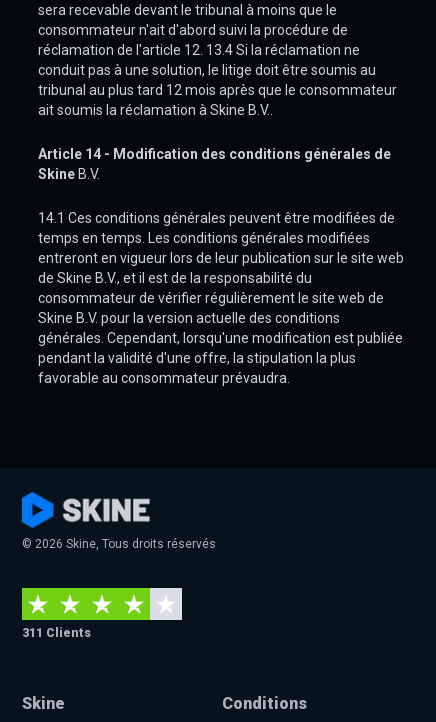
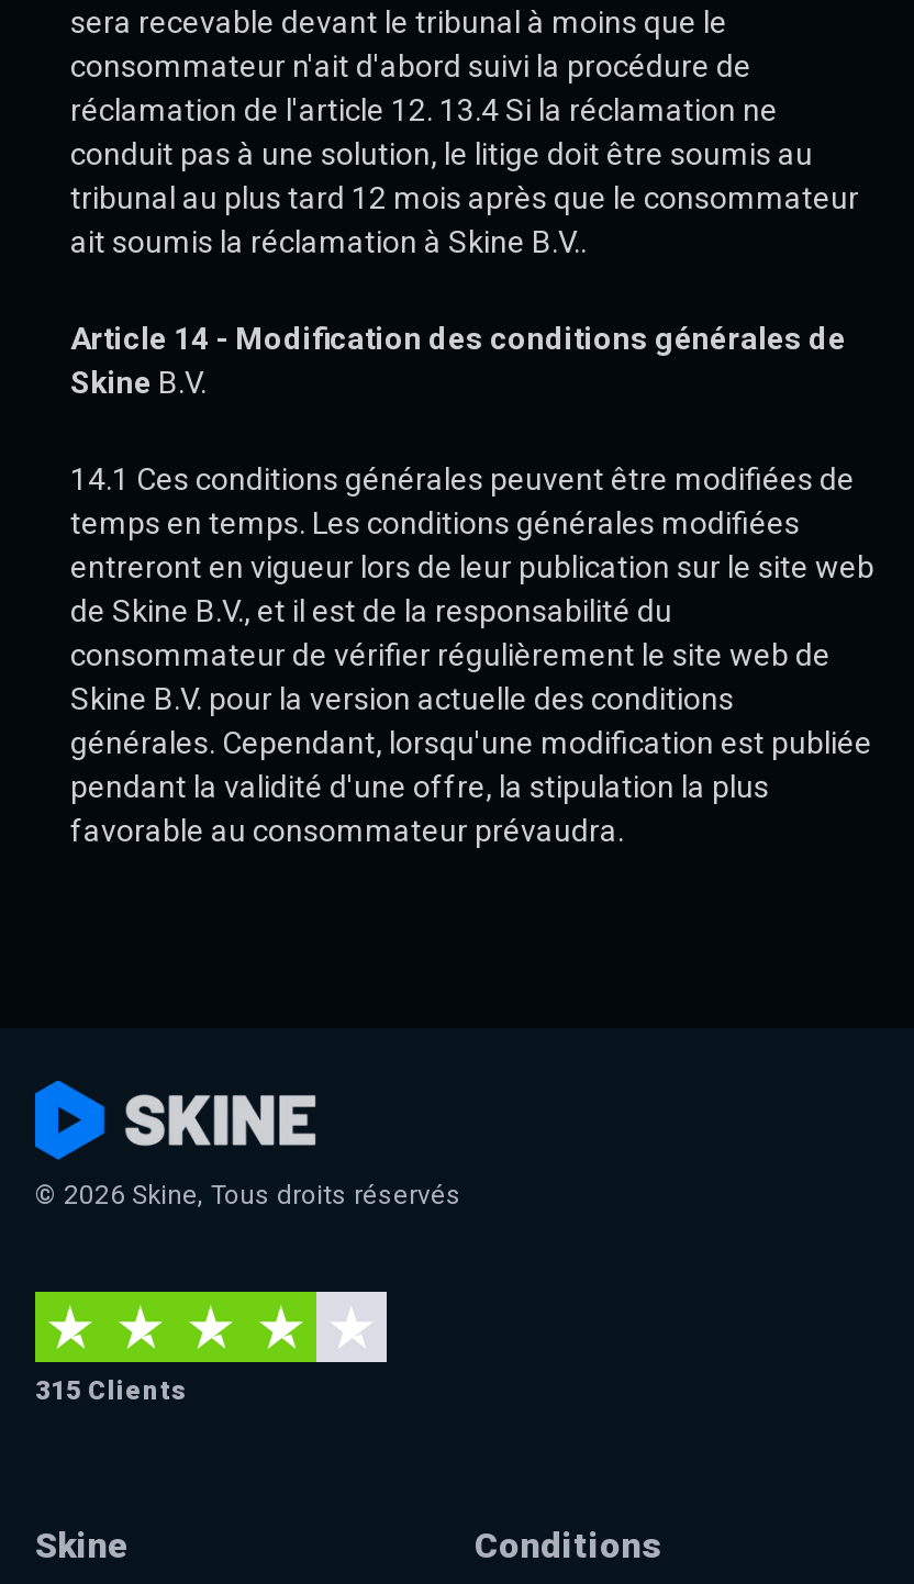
- 311 Clients
+ 315 Clients
